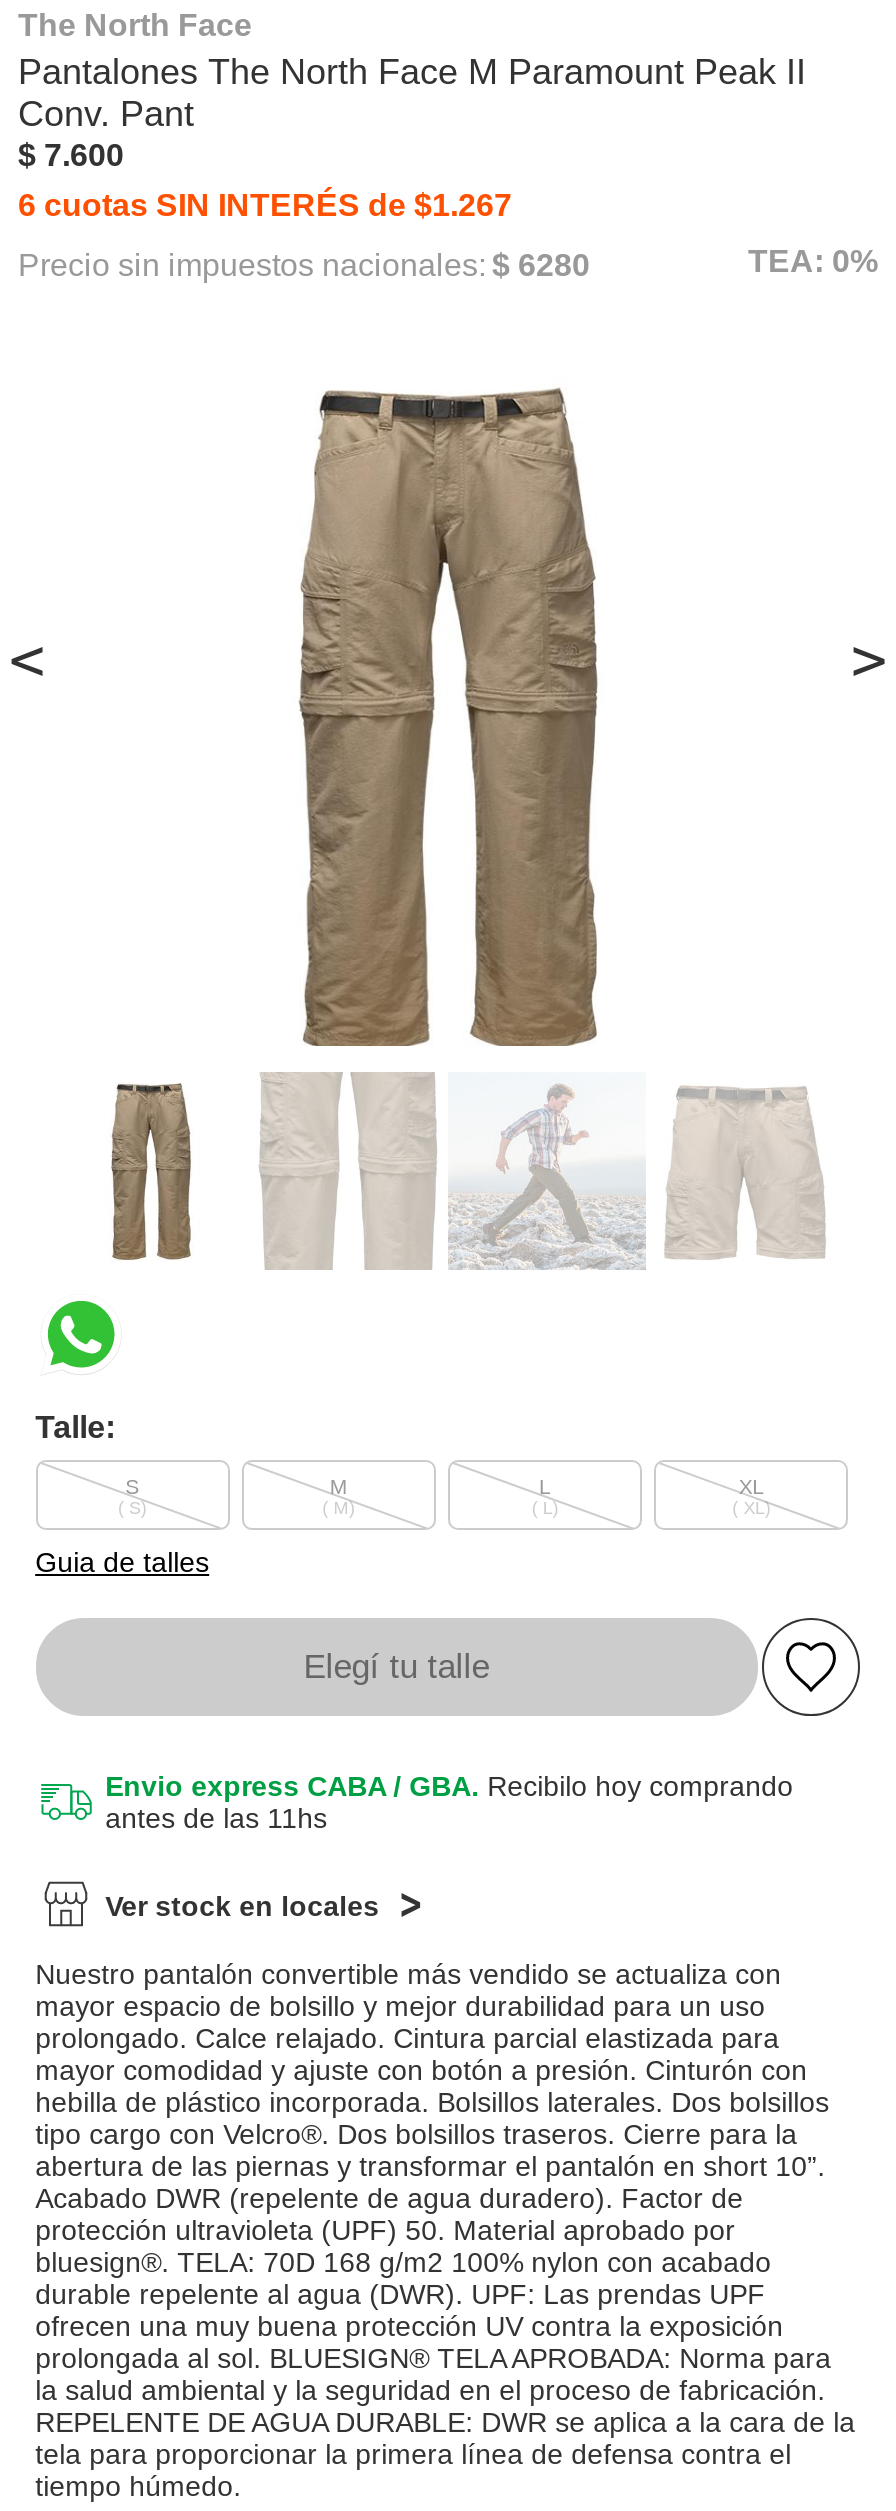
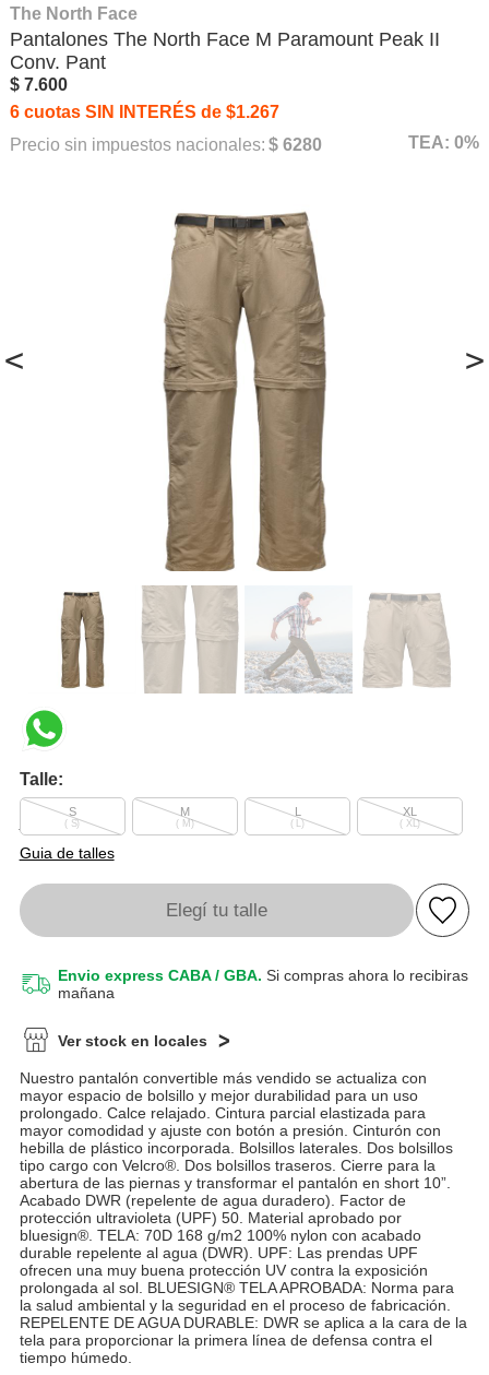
- Envio express CABA / GBA. Recibilo hoy comprando
- antes de las 11hs
+ Envio express CABA / GBA. Si compras ahora lo recibiras
+ mañana
